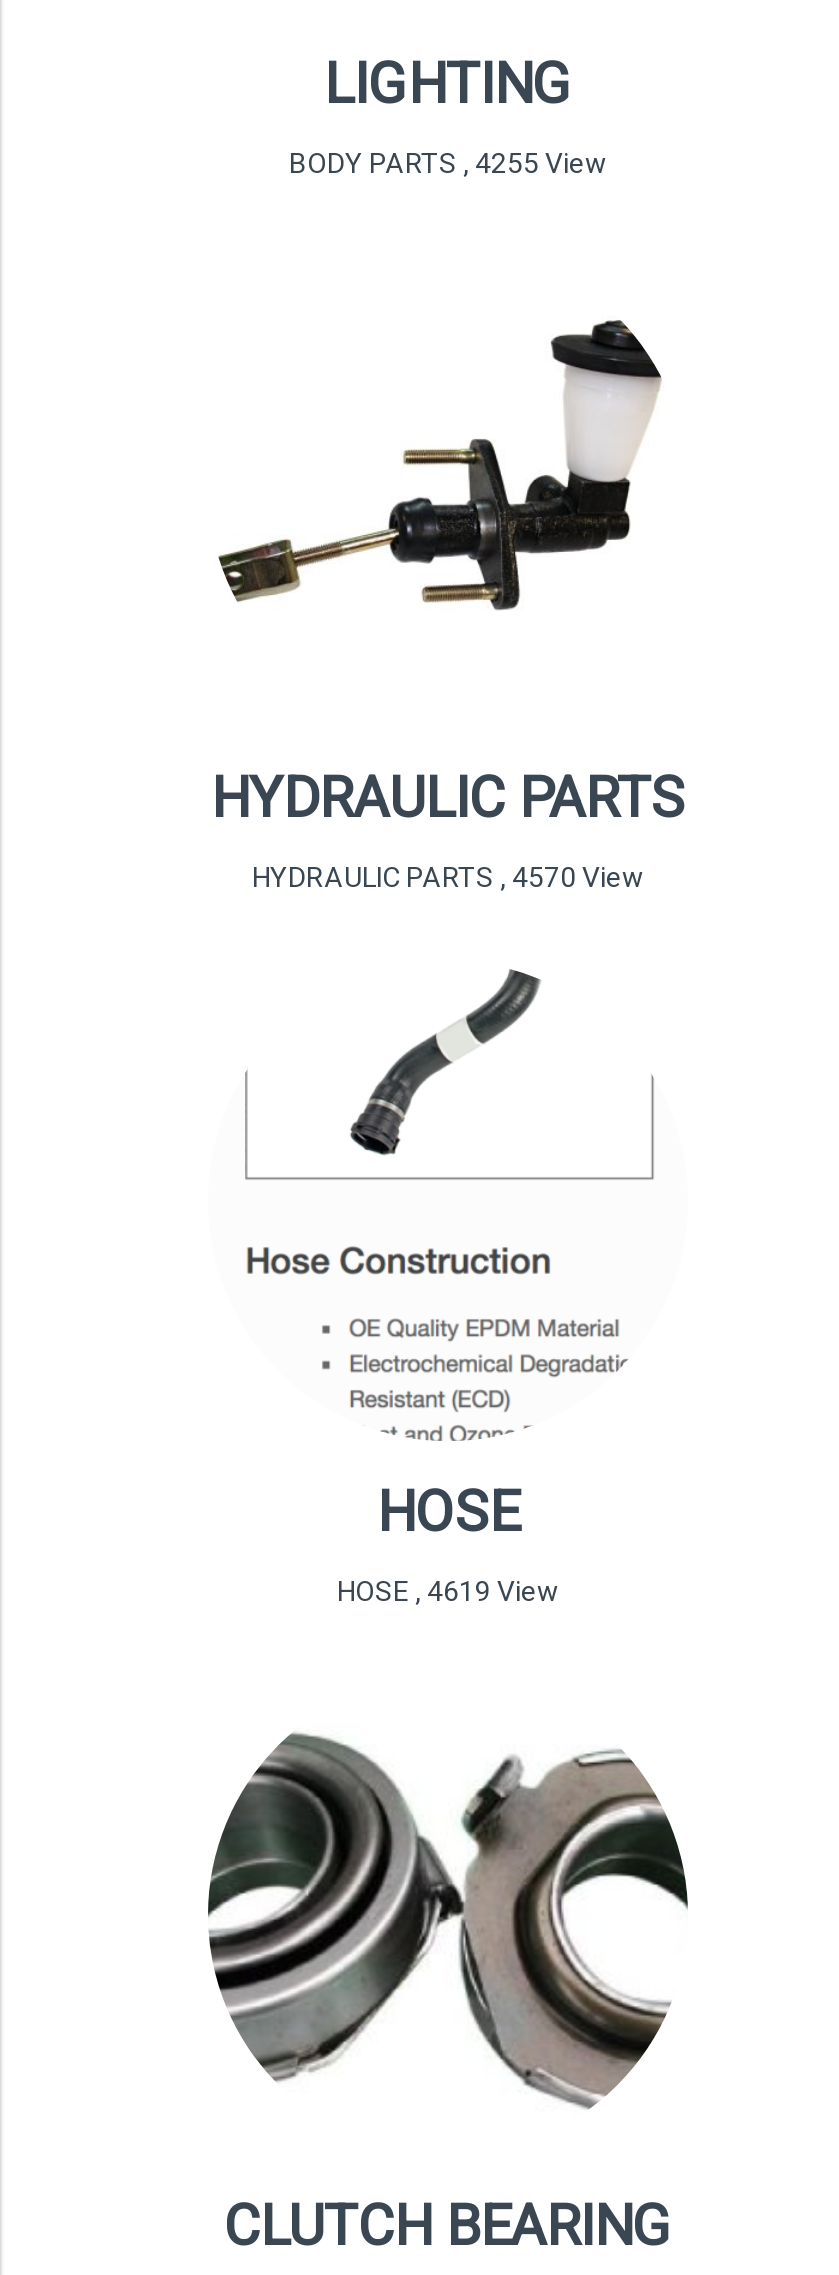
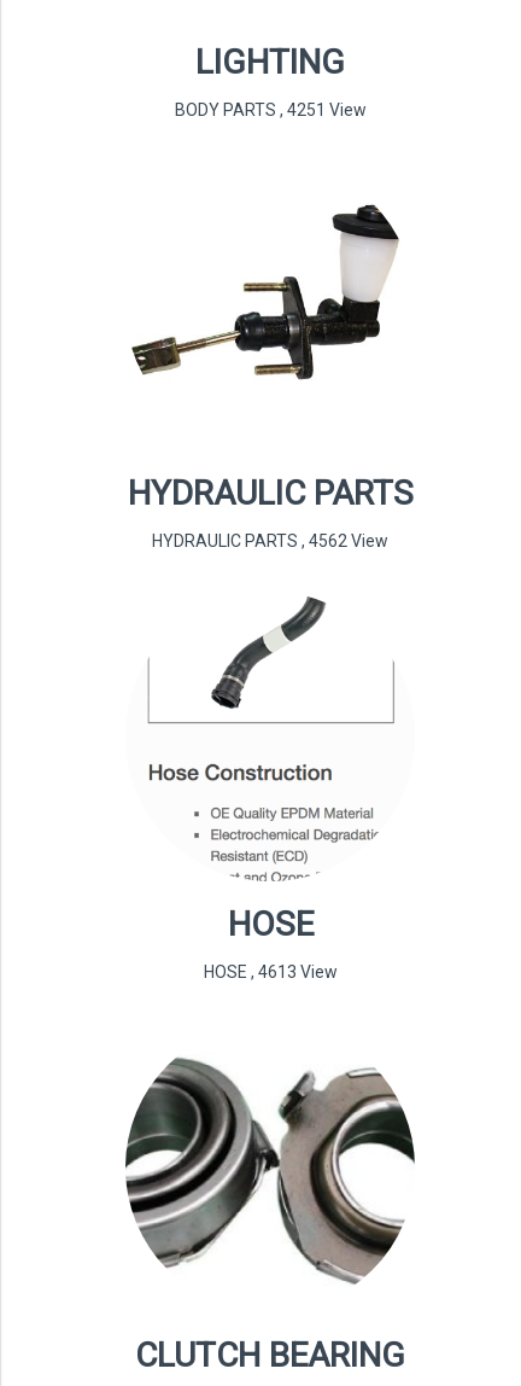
- BODY PARTS, 4255 View
+ BODY PARTS, 4251 View

- HYDRAULIC PARTS, 4570 View
+ HYDRAULIC PARTS, 4562 View

- HOSE, 4619 View
+ HOSE, 4613 View
